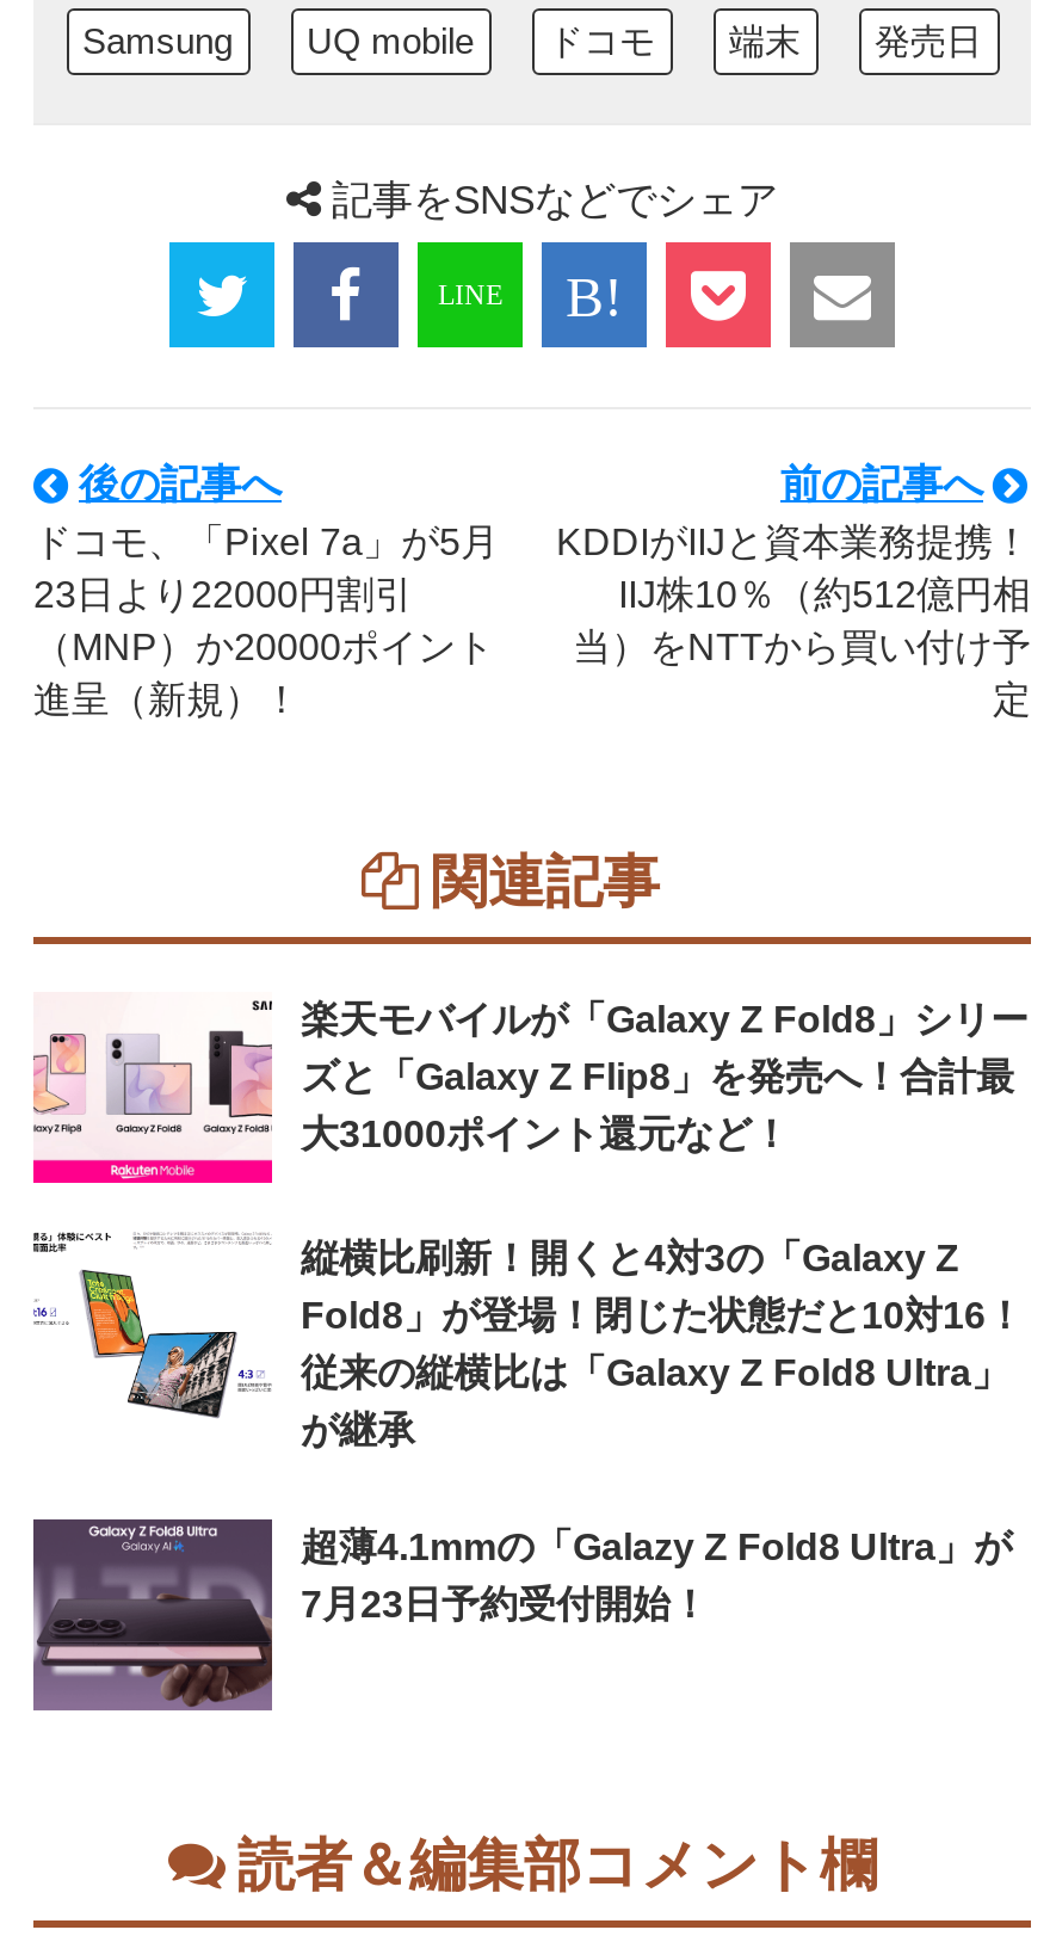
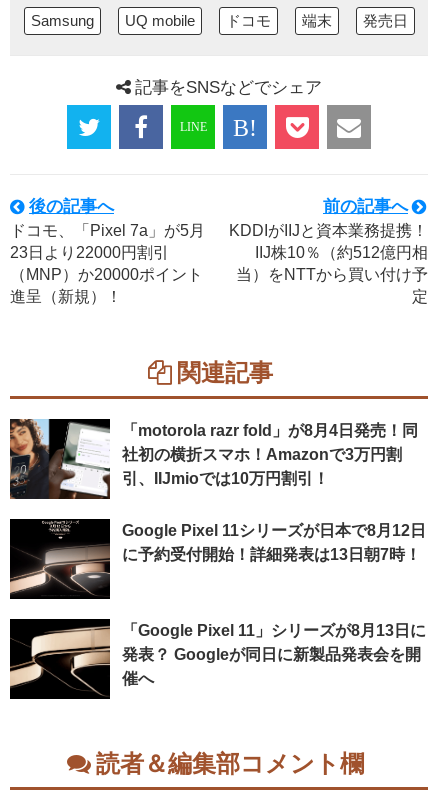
- [image]
- 楽天モバイルが「Galaxy Z Fold8」シリー
- ズと「Galaxy Z Flip8」を発売へ！合計最
- 大31000ポイント還元など！
+ [image]
+ 「motorola razr fold」が8月4日発売！同
+ 社初の横折スマホ！Amazonで3万円割
+ 引、IIJmioでは10万円割引！

- [image]
- 縦横比刷新！開くと4対3の「Galaxy Z
- Fold8」が登場！閉じた状態だと10対16！
- 従来の縦横比は「Galaxy Z Fold8 Ultra」
- が継承
+ [image]
+ Google Pixel 11シリーズが日本で8月12日
+ に予約受付開始！詳細発表は13日朝7時！

- [image]
- 超薄4.1mmの「Galazy Z Fold8 Ultra」が
- 7月23日予約受付開始！
+ [image]
+ 「Google Pixel 11」シリーズが8月13日に
+ 発表？ Googleが同日に新製品発表会を開
+ 催へ
